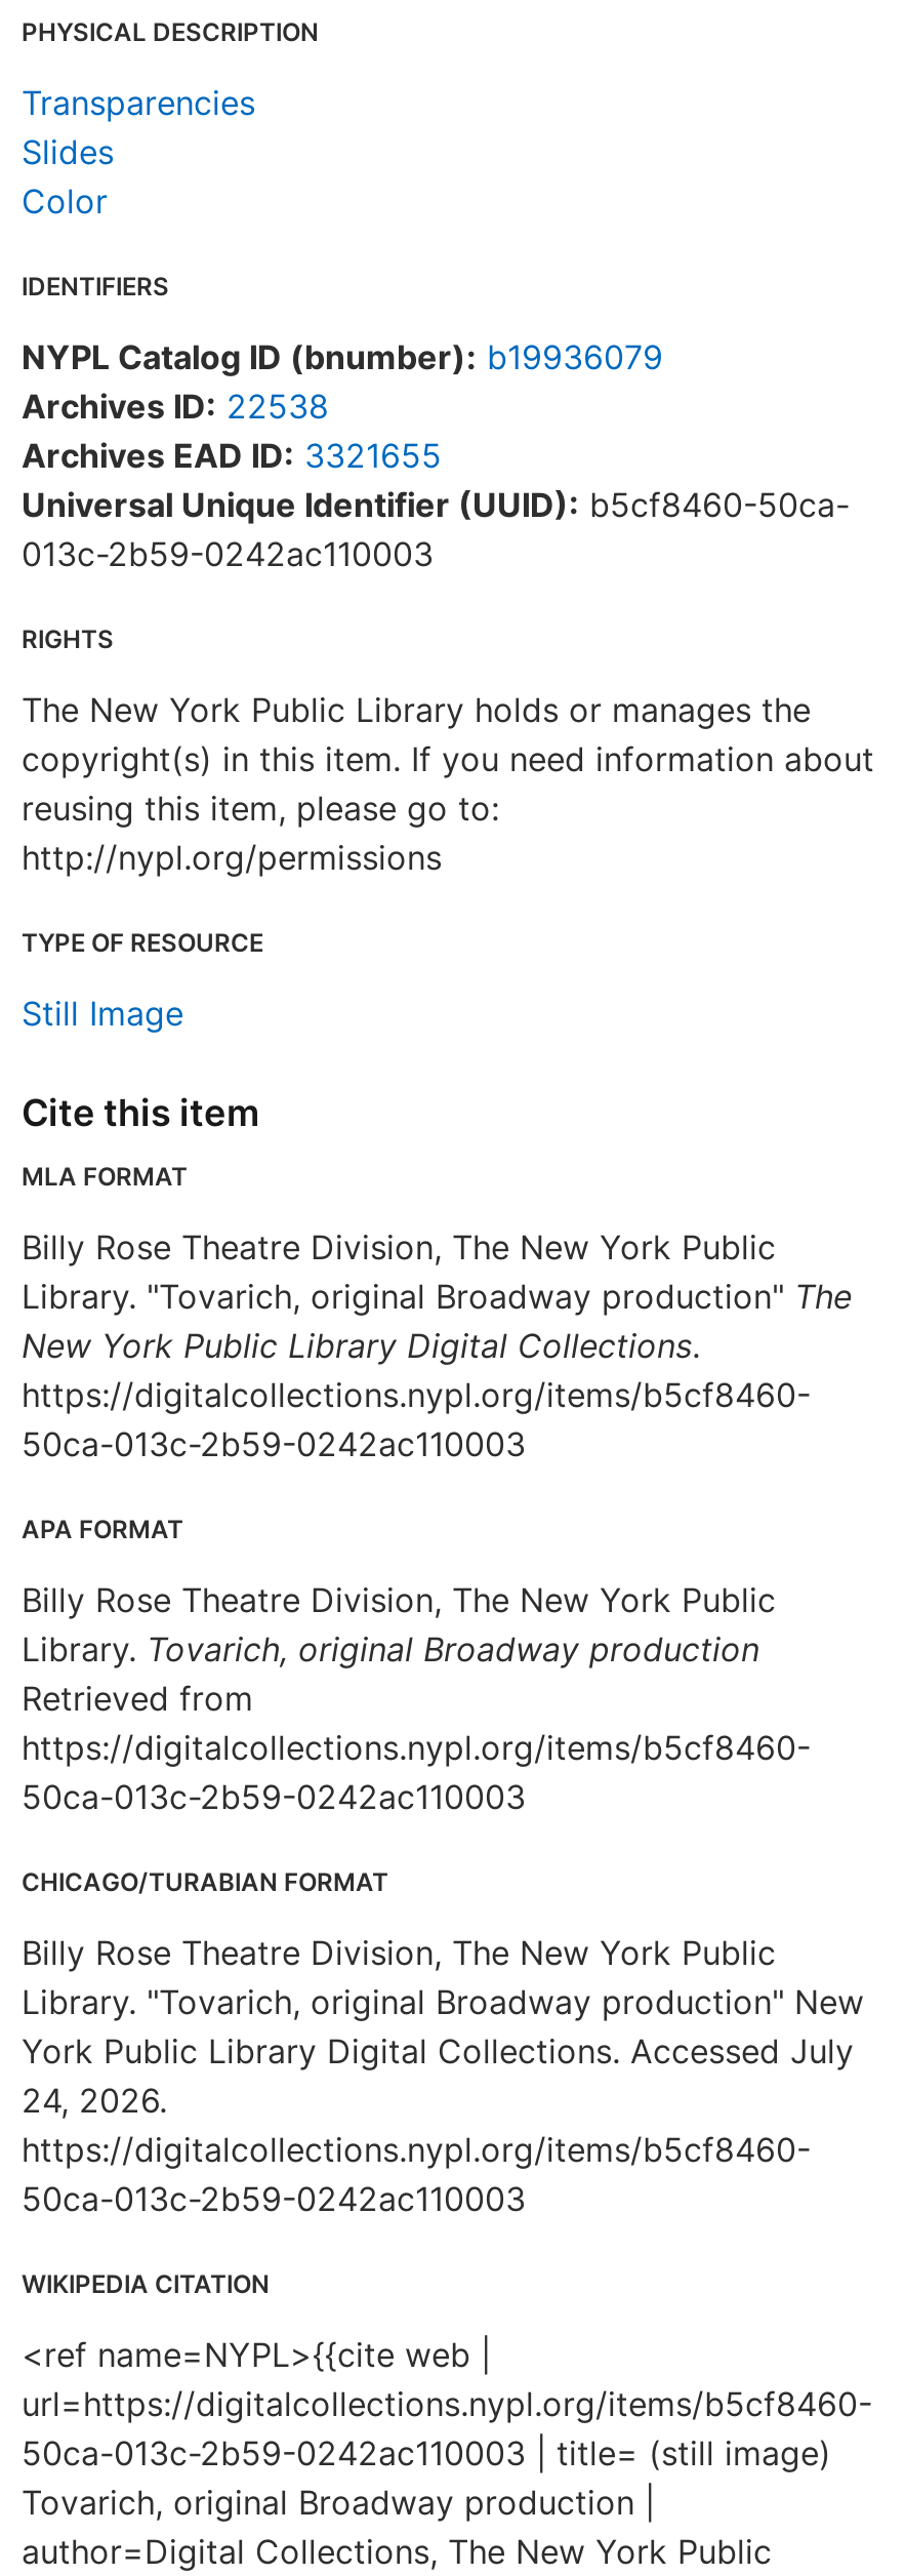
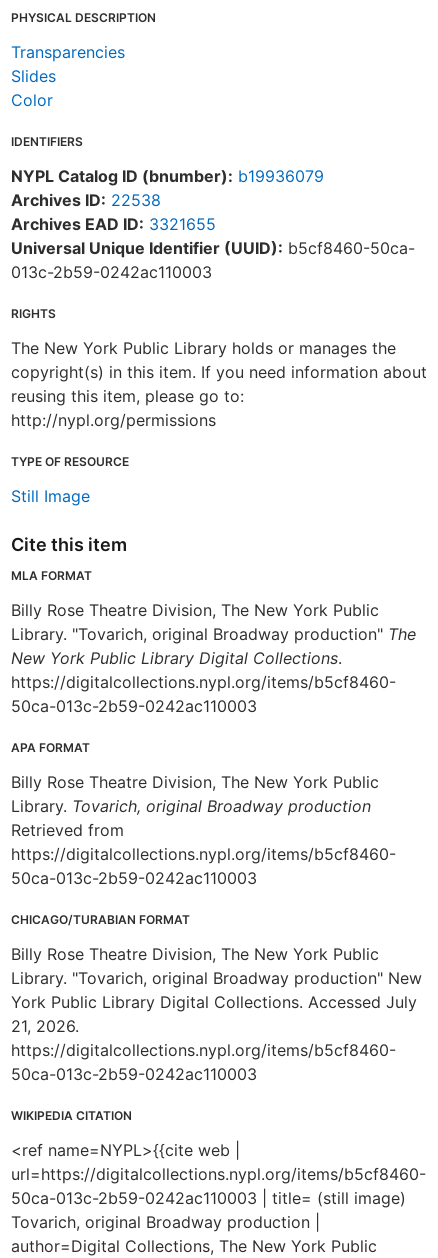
- 24, 2026.
+ 21, 2026.
